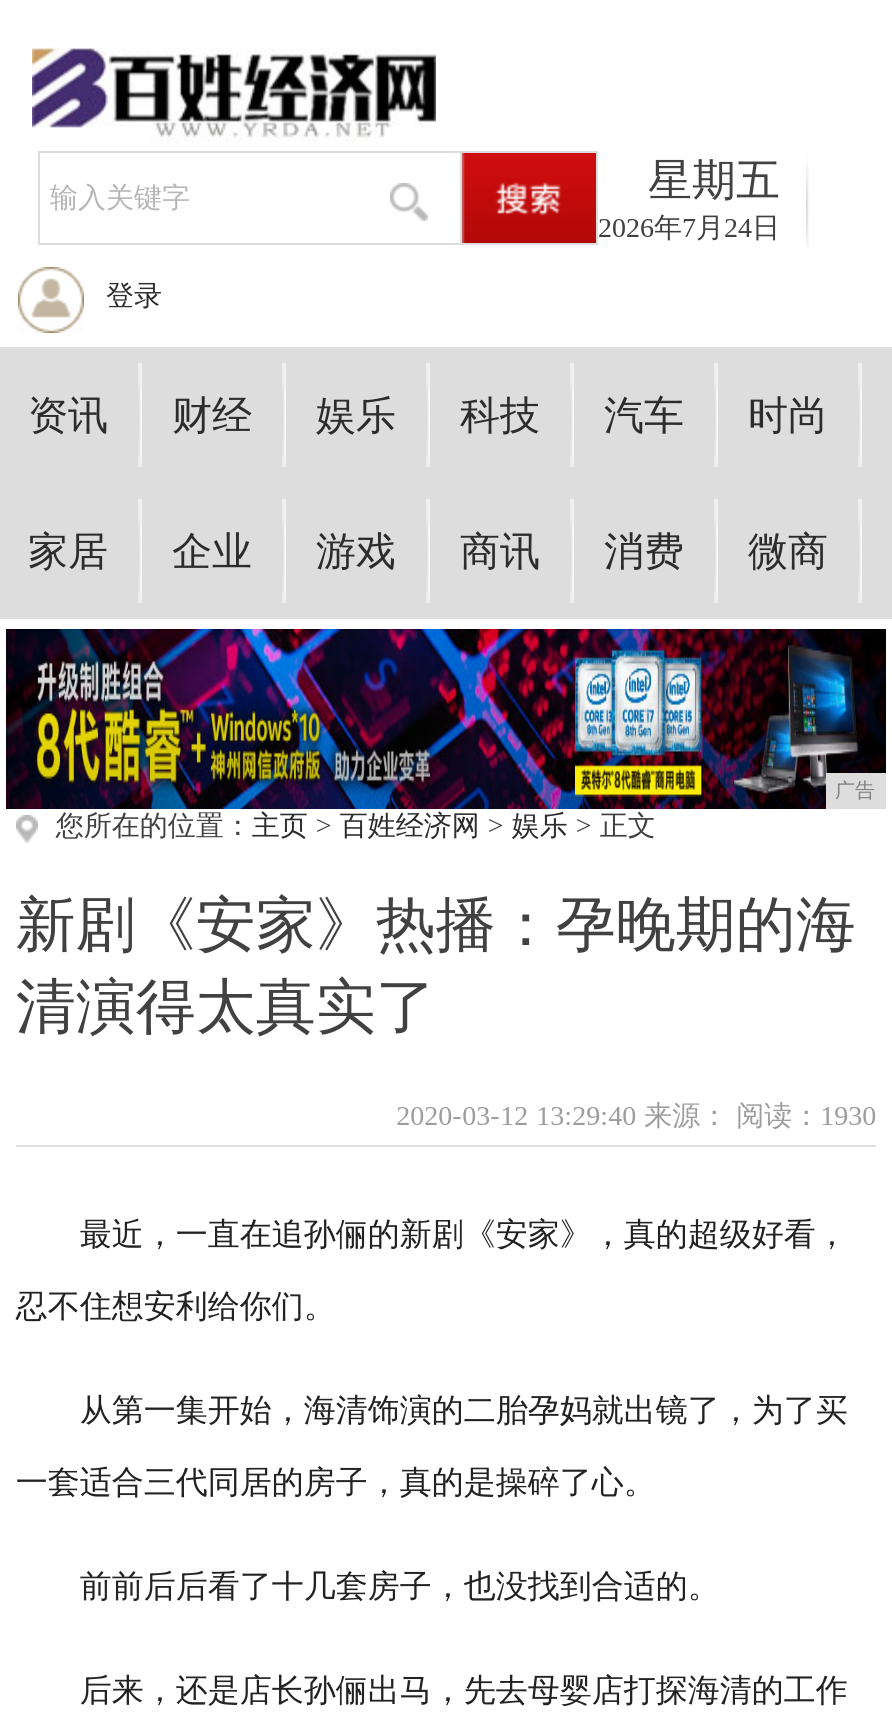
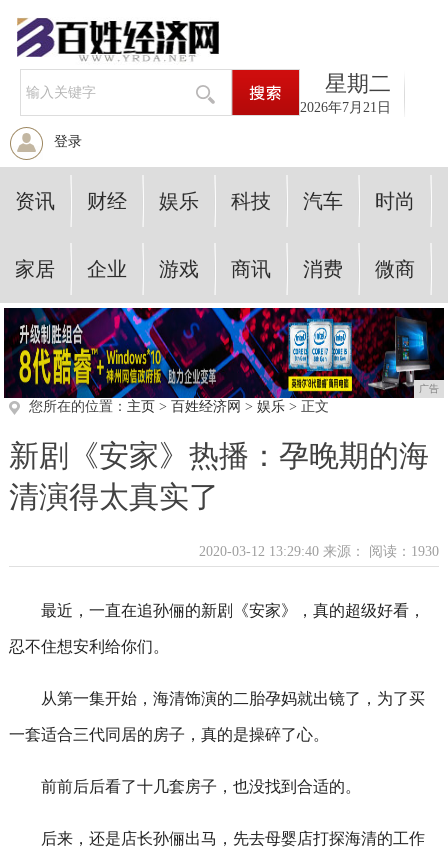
- 星期五
+ 星期二

- 2026年7月24日
+ 2026年7月21日
